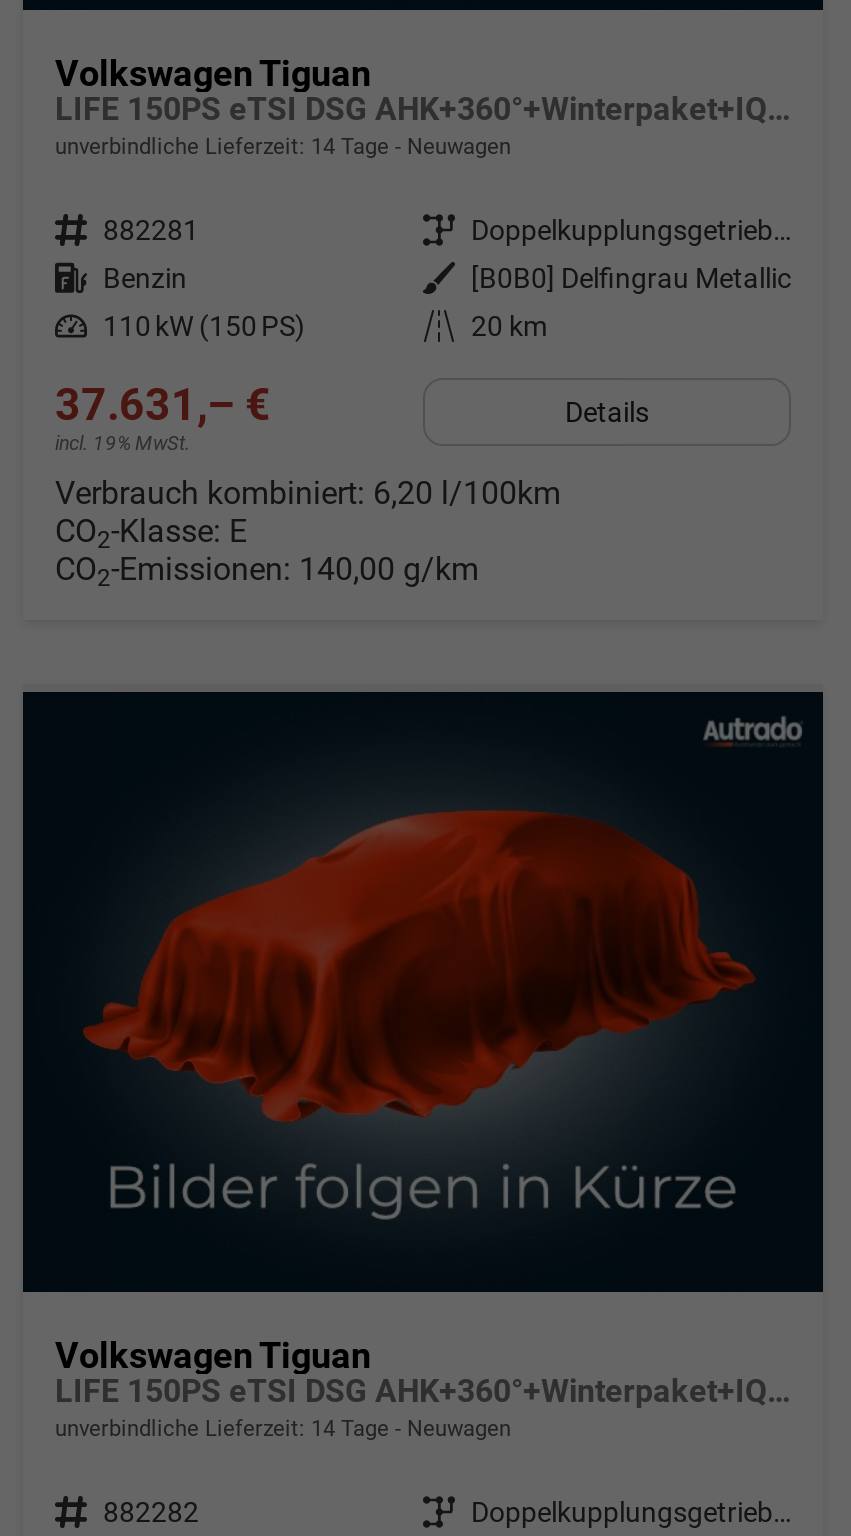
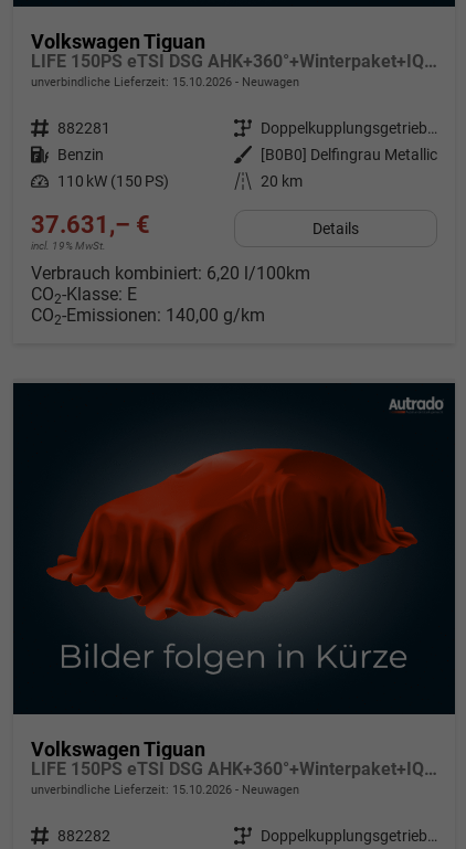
- unverbindliche Lieferzeit: 14 Tage Neuwagen
+ unverbindliche Lieferzeit: 15.10.2026 Neuwagen

- unverbindliche Lieferzeit: 14 Tage Neuwagen
+ unverbindliche Lieferzeit: 15.10.2026 Neuwagen
